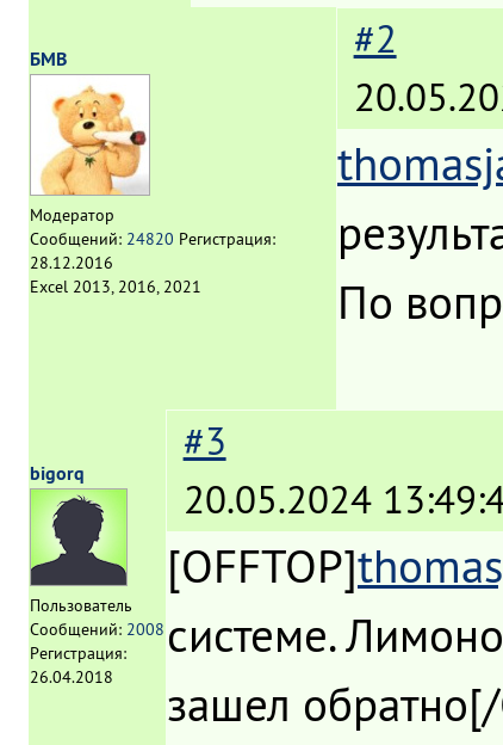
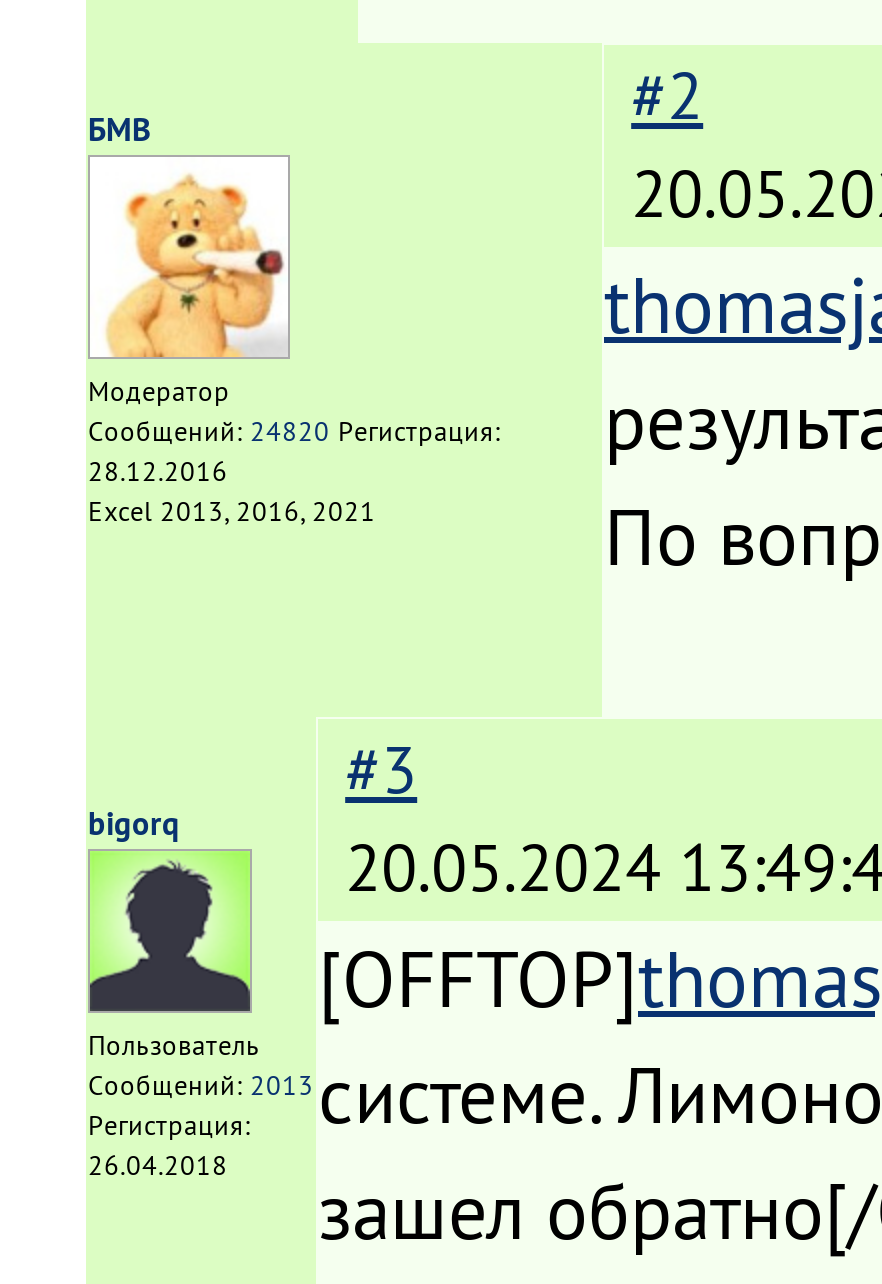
- Сообщений: 2008
+ Сообщений: 2013
